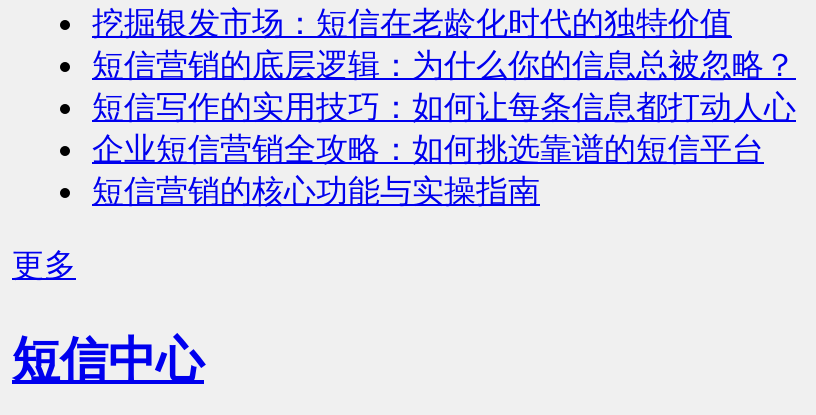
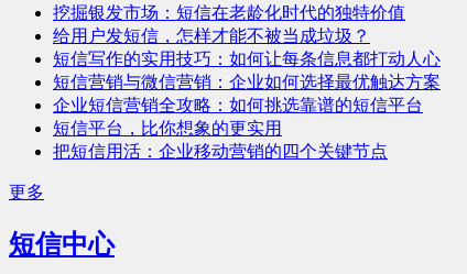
- 短信营销的底层逻辑：为什么你的信息总被忽略？
+ 给用户发短信，怎样才能不被当成垃圾？

+ 短信营销与微信营销：企业如何选择最优触达方案

- 短信营销的核心功能与实操指南
+ 短信平台，比你想象的更实用
+ 把短信用活：企业移动营销的四个关键节点
